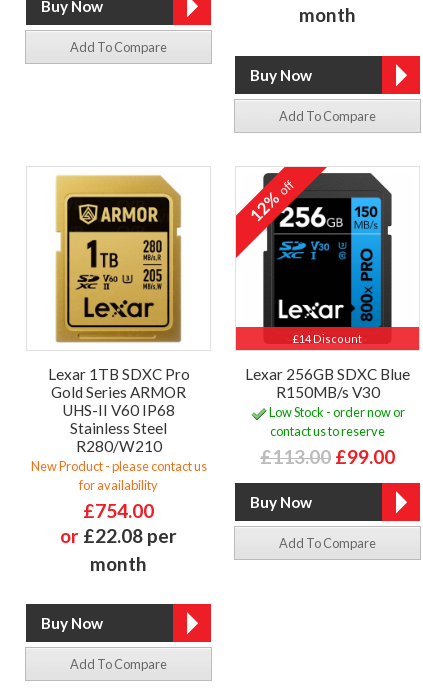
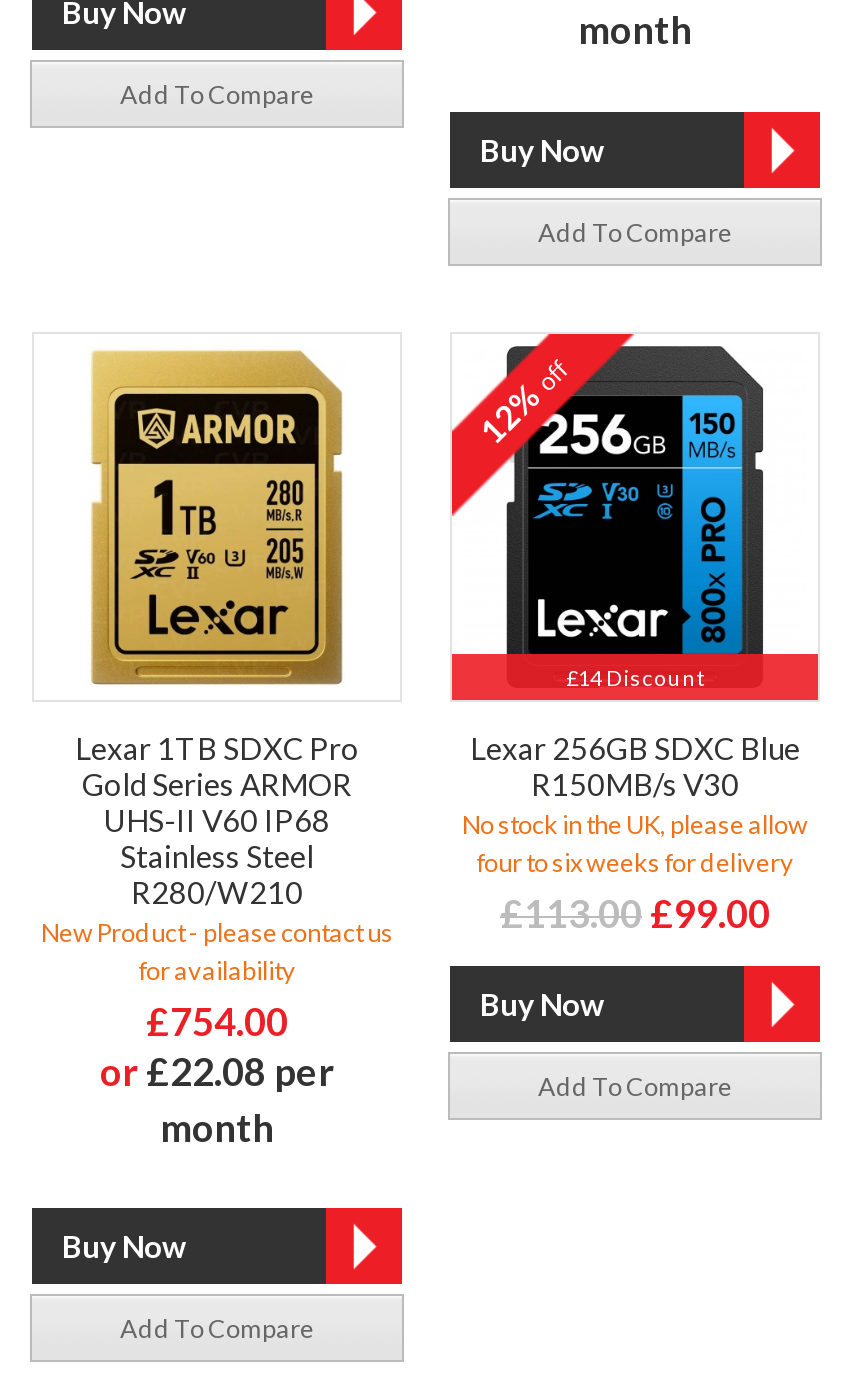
- Low Stock - order now or
- contact us to reserve
+ No stock in the UK, please allow
+ four to six weeks for delivery
